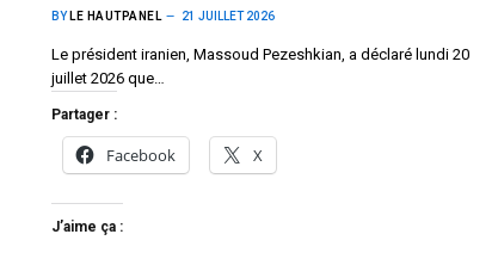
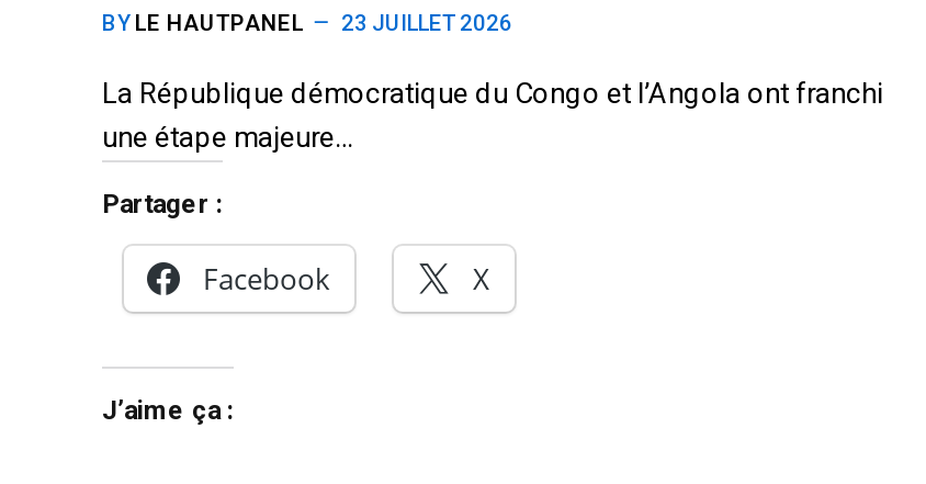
- BY LE HAUTPANEL 21 JUILLET 2026
+ BY LE HAUTPANEL 23 JUILLET 2026

- Le président iranien, Massoud Pezeshkian, a déclaré lundi 20
- juillet 2026 que…
+ La République démocratique du Congo et l’Angola ont franchi
+ une étape majeure…
